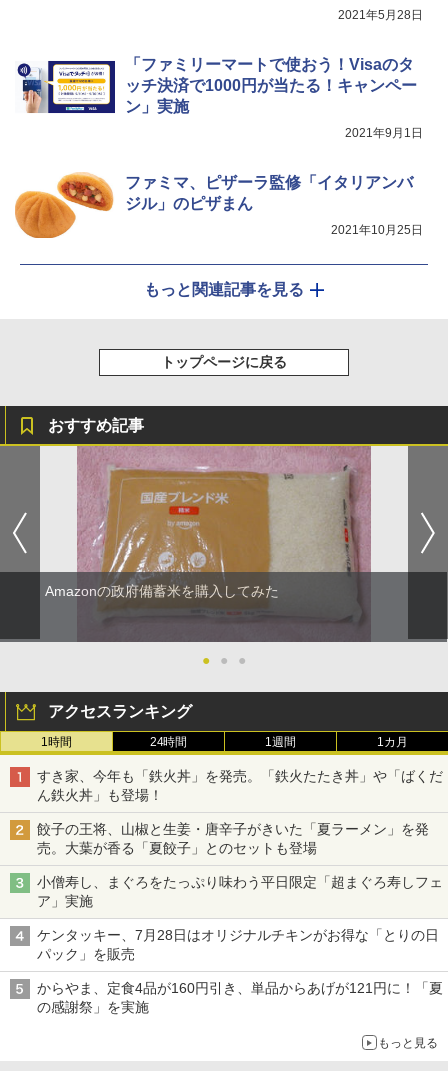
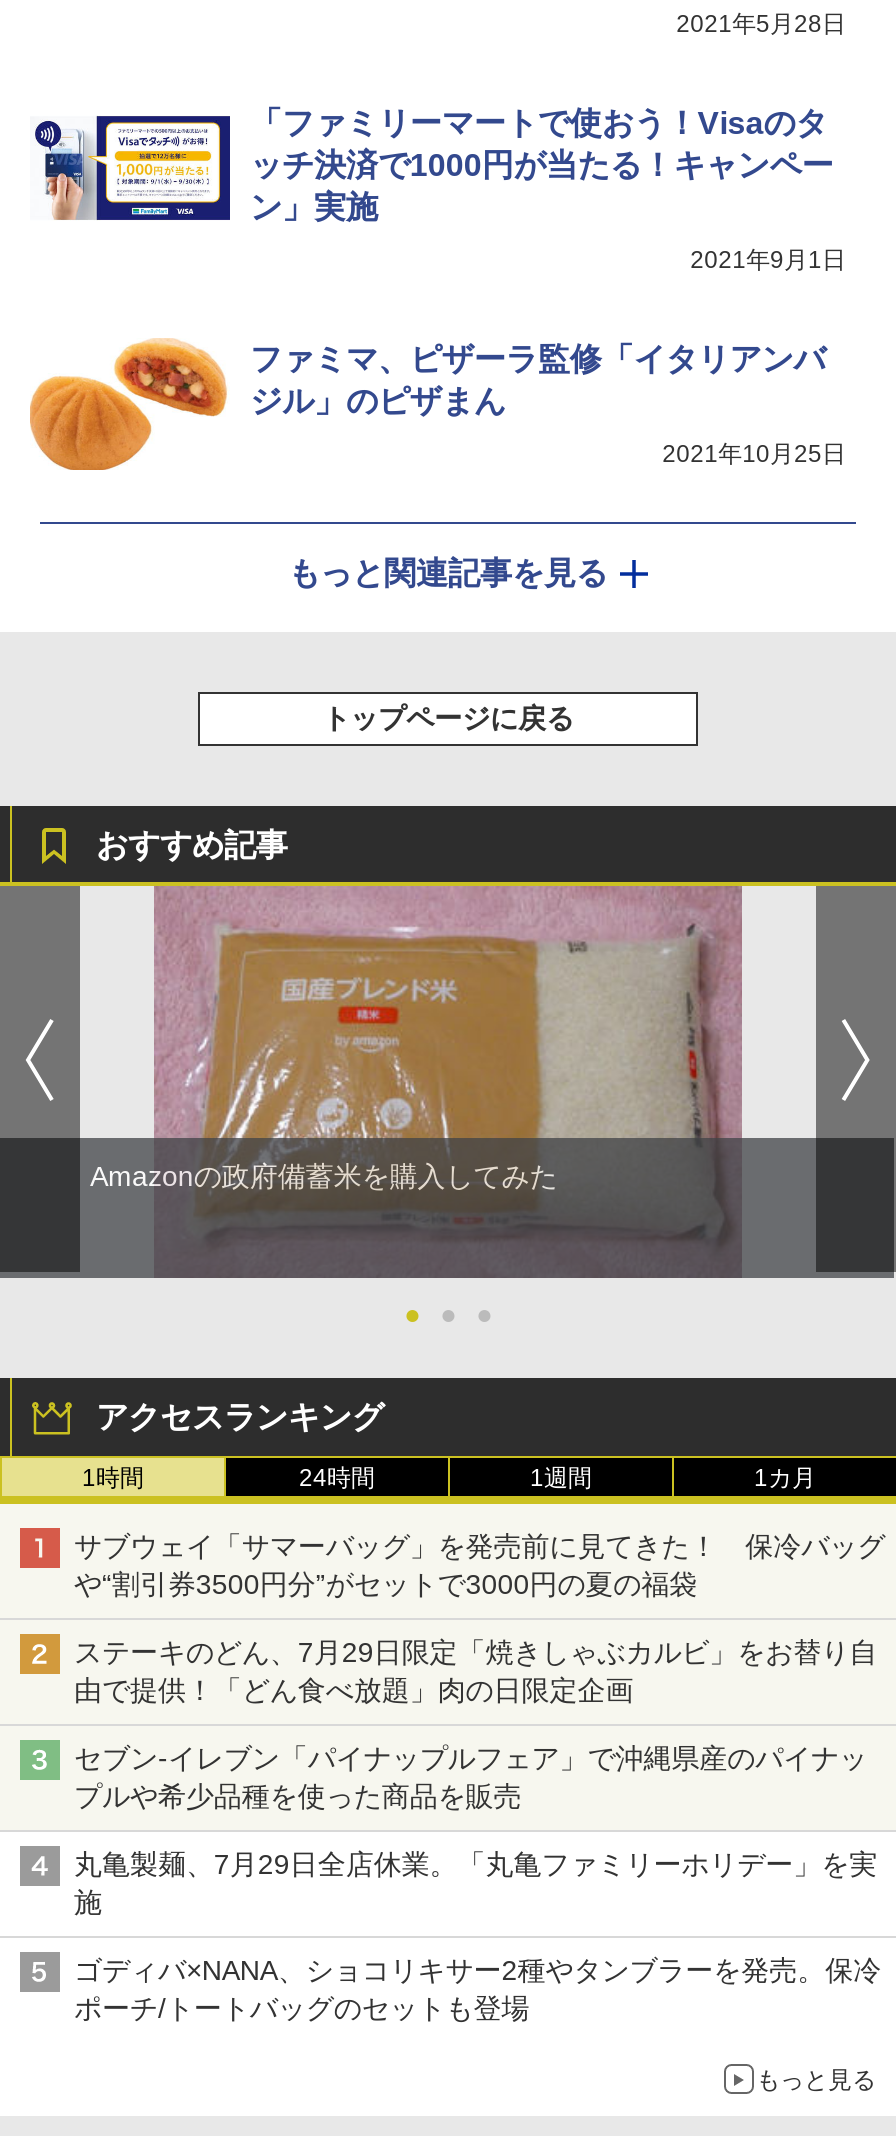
- すき家、今年も「鉄火丼」を発売。「鉄火たたき丼」や「ばくだ
- ん鉄火丼」も登場！
+ サブウェイ「サマーバッグ」を発売前に見てきた！ 保冷バッグ
+ や“割引券3500円分”がセットで3000円の夏の福袋

- 餃子の王将、山椒と生姜・唐辛子がきいた「夏ラーメン」を発
- 売。大葉が香る「夏餃子」とのセットも登場
+ ステーキのどん、7月29日限定「焼きしゃぶカルビ」をお替り自
+ 由で提供！「どん食べ放題」肉の日限定企画

- 小僧寿し、まぐろをたっぷり味わう平日限定「超まぐろ寿しフェ
- ア」実施
+ セブン-イレブン「パイナップルフェア」で沖縄県産のパイナッ
+ プルや希少品種を使った商品を販売

- ケンタッキー、7月28日はオリジナルチキンがお得な「とりの日
- パック」を販売
+ 丸亀製麺、7月29日全店休業。「丸亀ファミリーホリデー」を実
+ 施

- からやま、定食4品が160円引き、単品からあげが121円に！「夏
- の感謝祭」を実施
+ ゴディバ×NANA、ショコリキサー2種やタンブラーを発売。保冷
+ ポーチ/トートバッグのセットも登場
